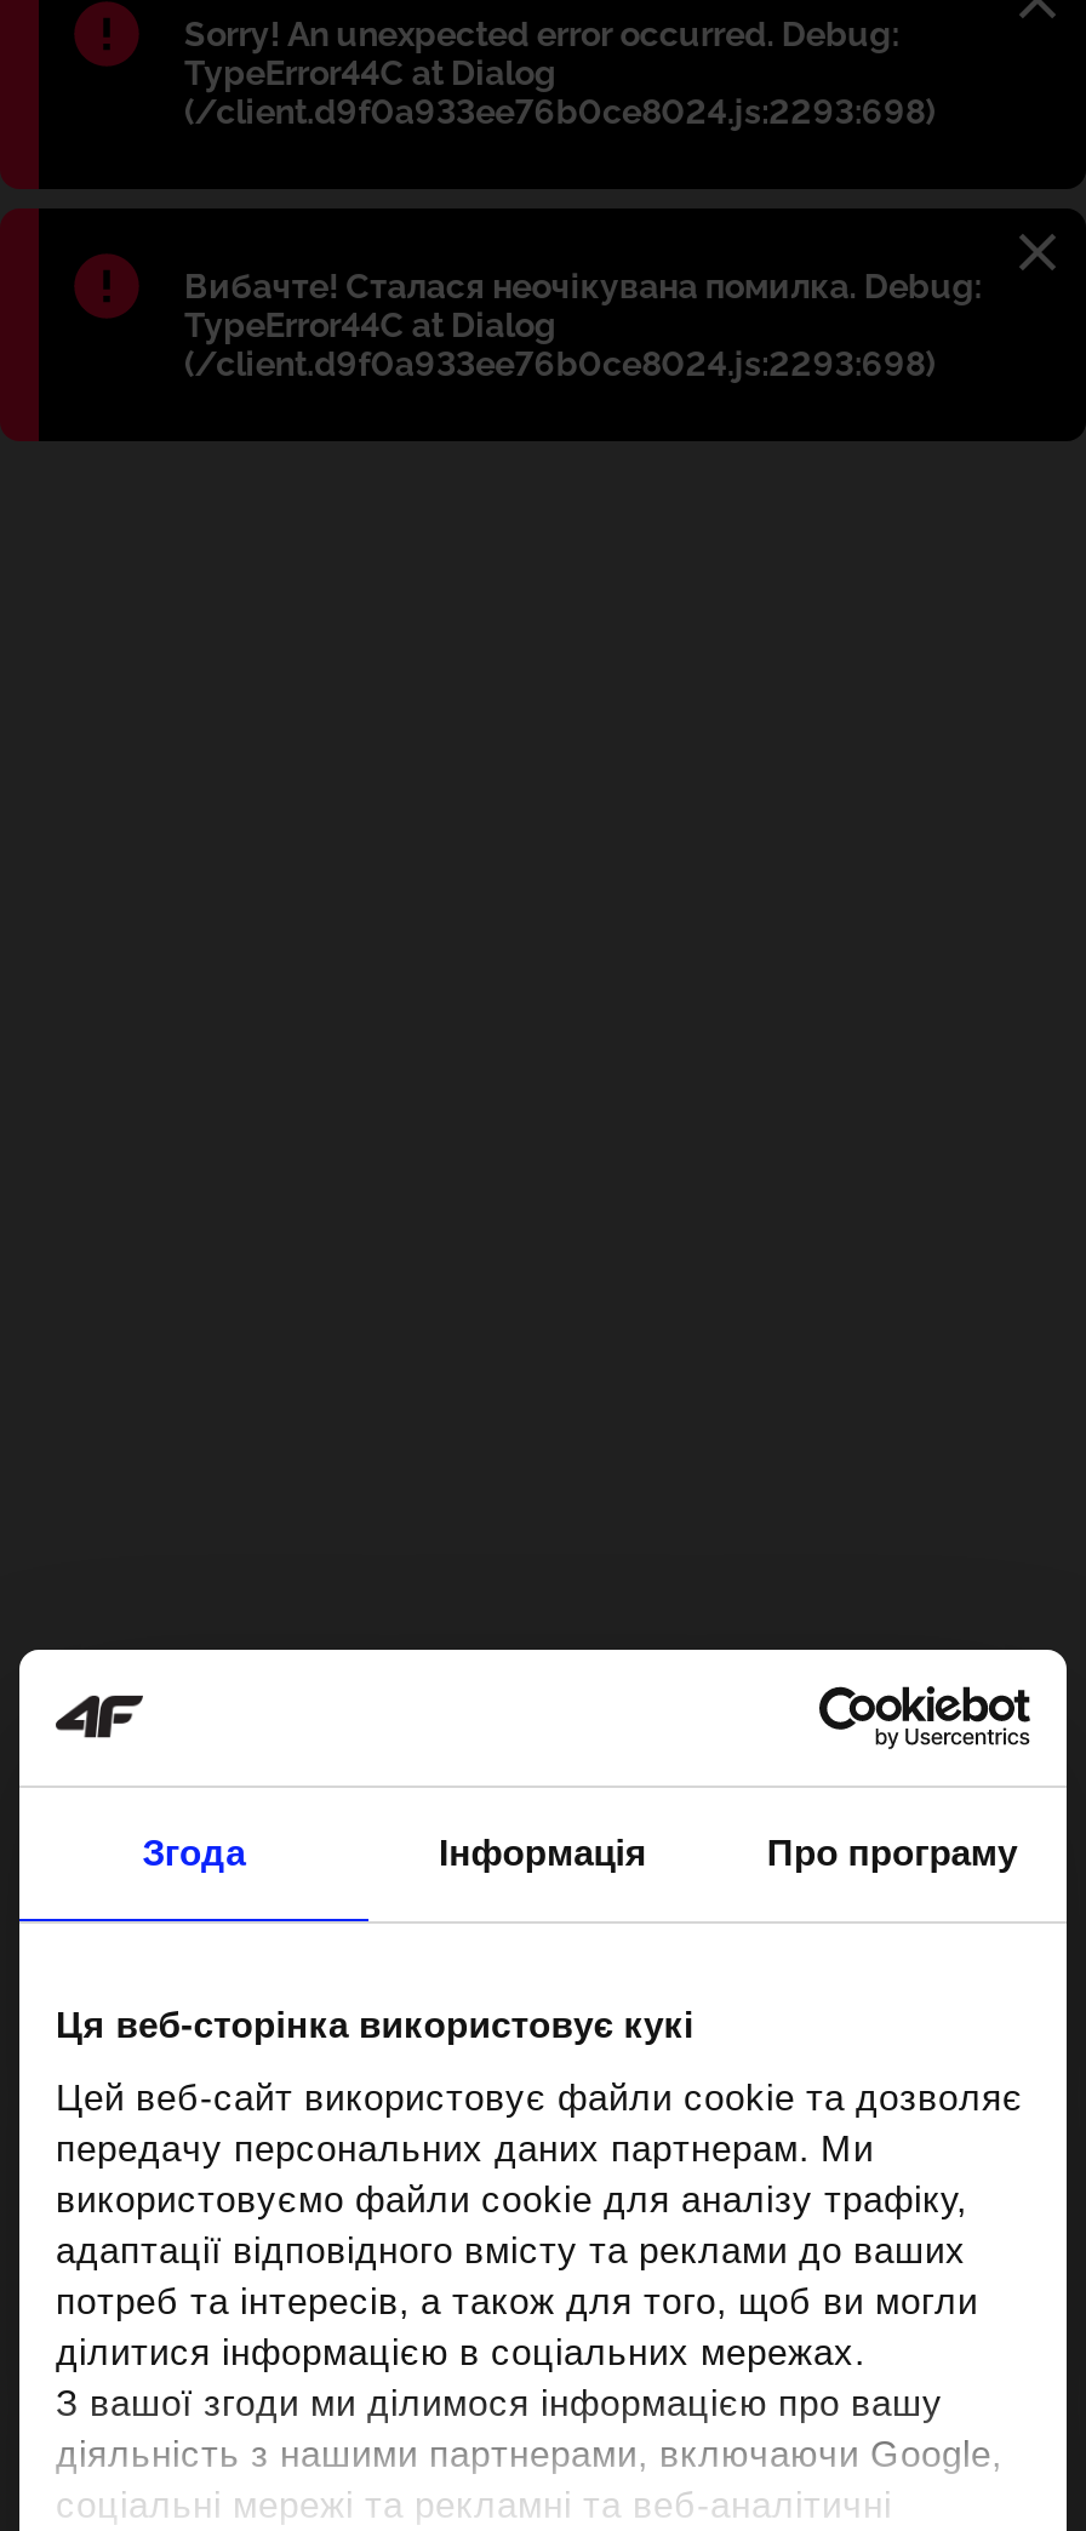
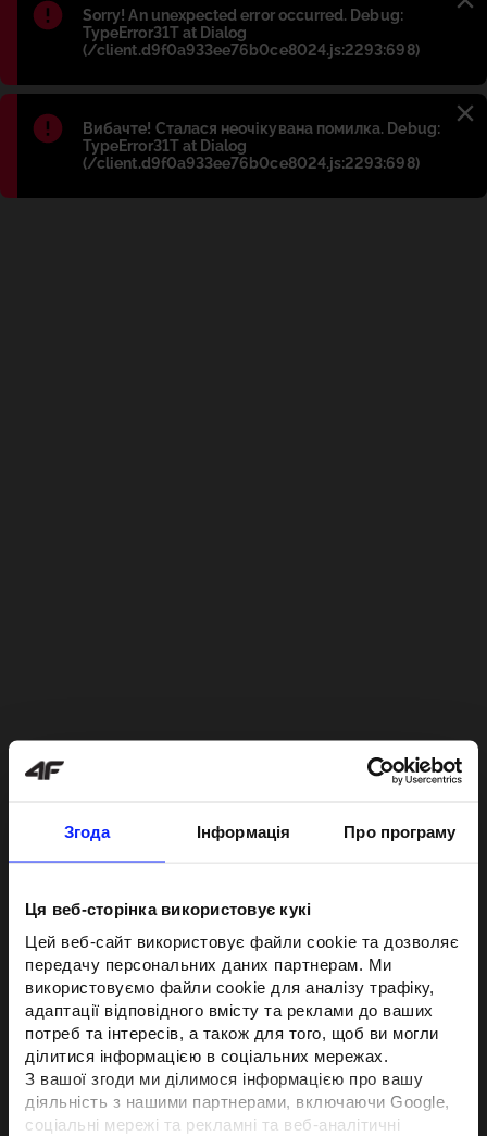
- TypeError44C at Dialog
+ TypeError31T at Dialog

- TypeError44C at Dialog
+ TypeError31T at Dialog
